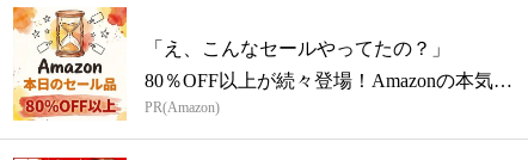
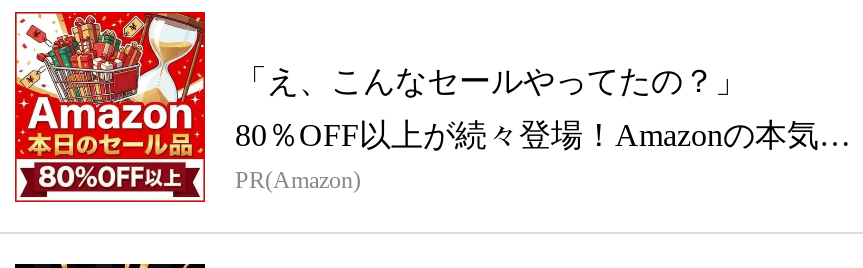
- [image]
+ [image]
